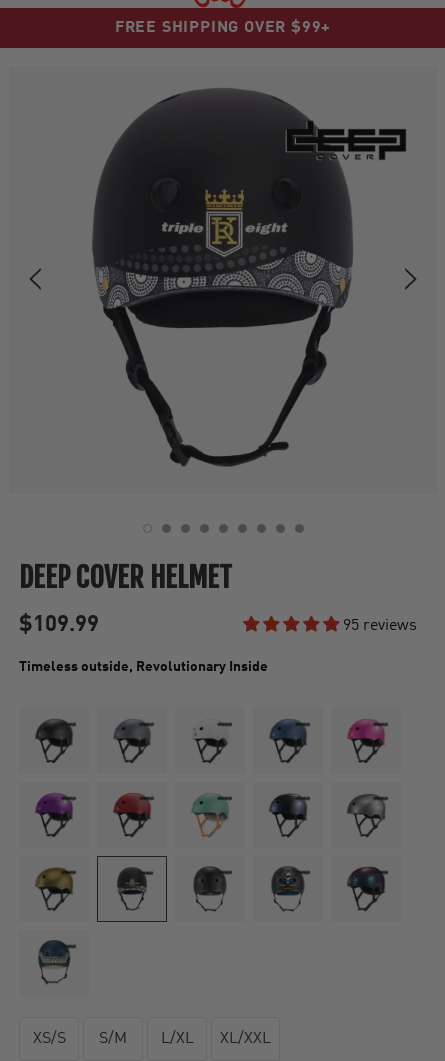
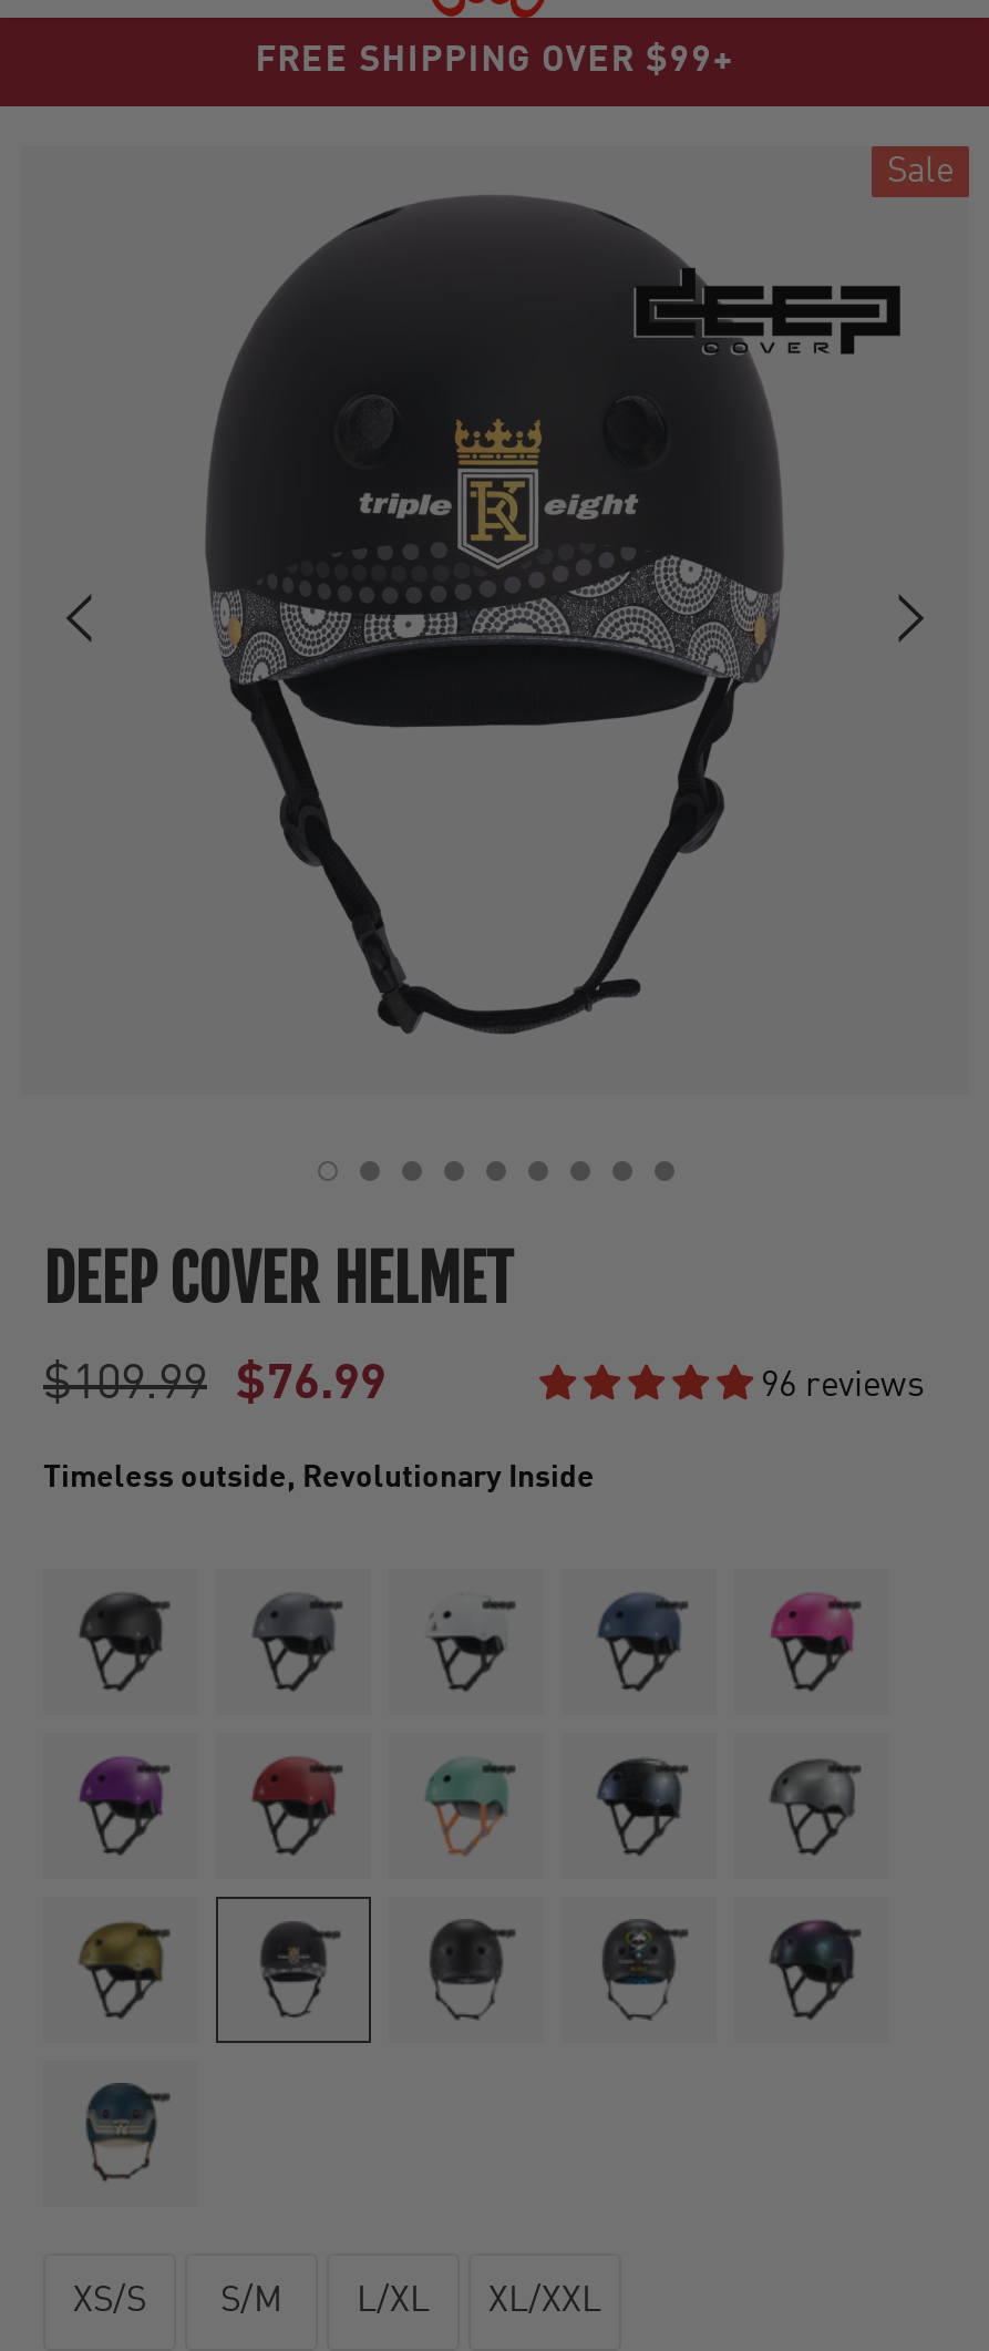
+ Sale

- $109.99
- 95 reviews
+ $109.99 $76.99
+ 96 reviews
